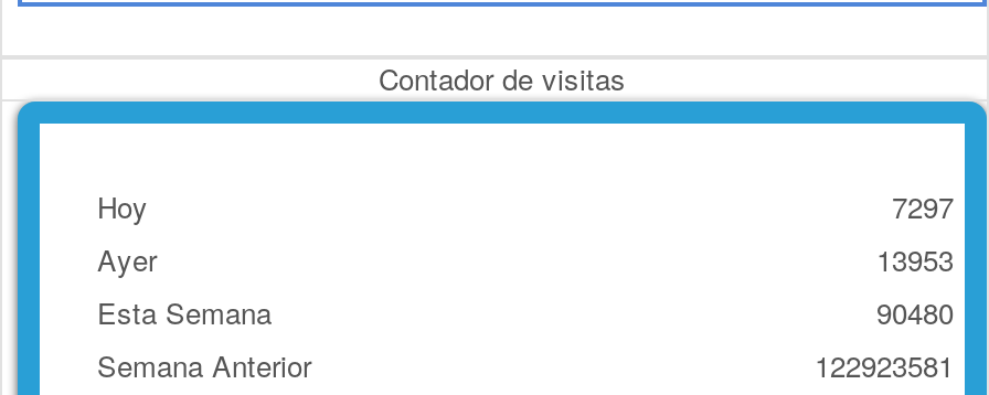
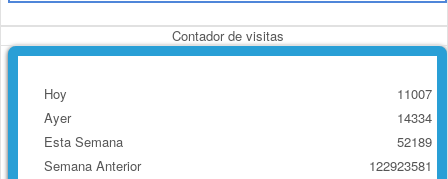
- 7297
+ 11007

- 13953
+ 14334

- 90480
+ 52189
